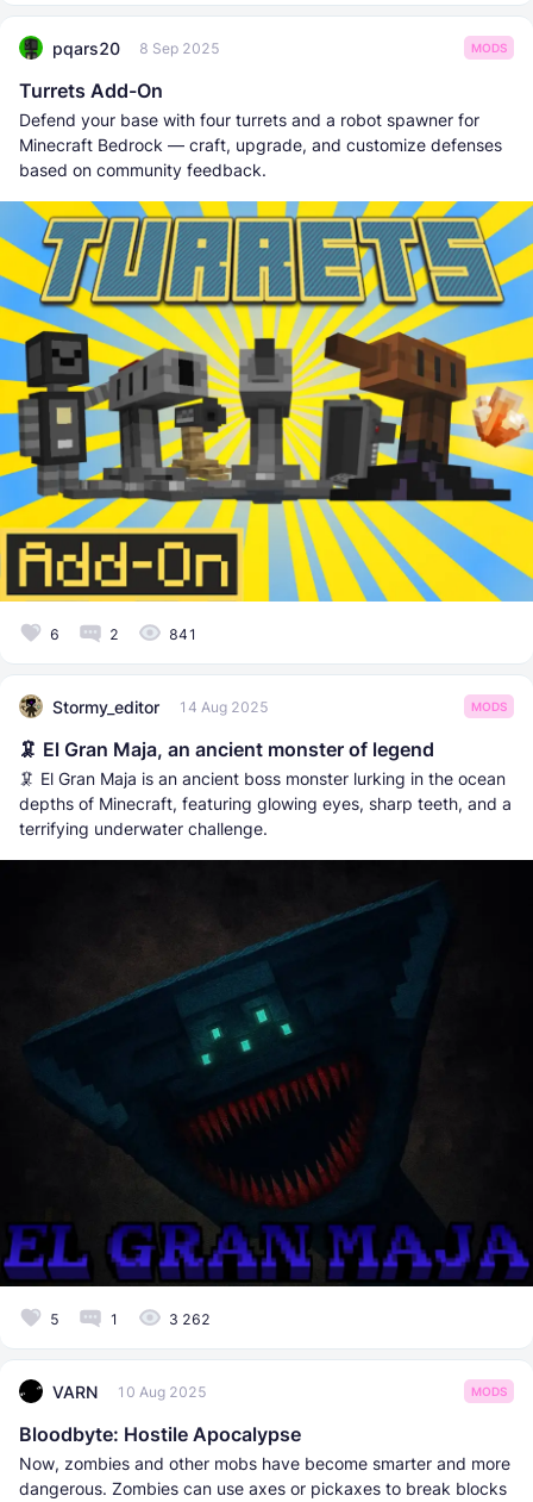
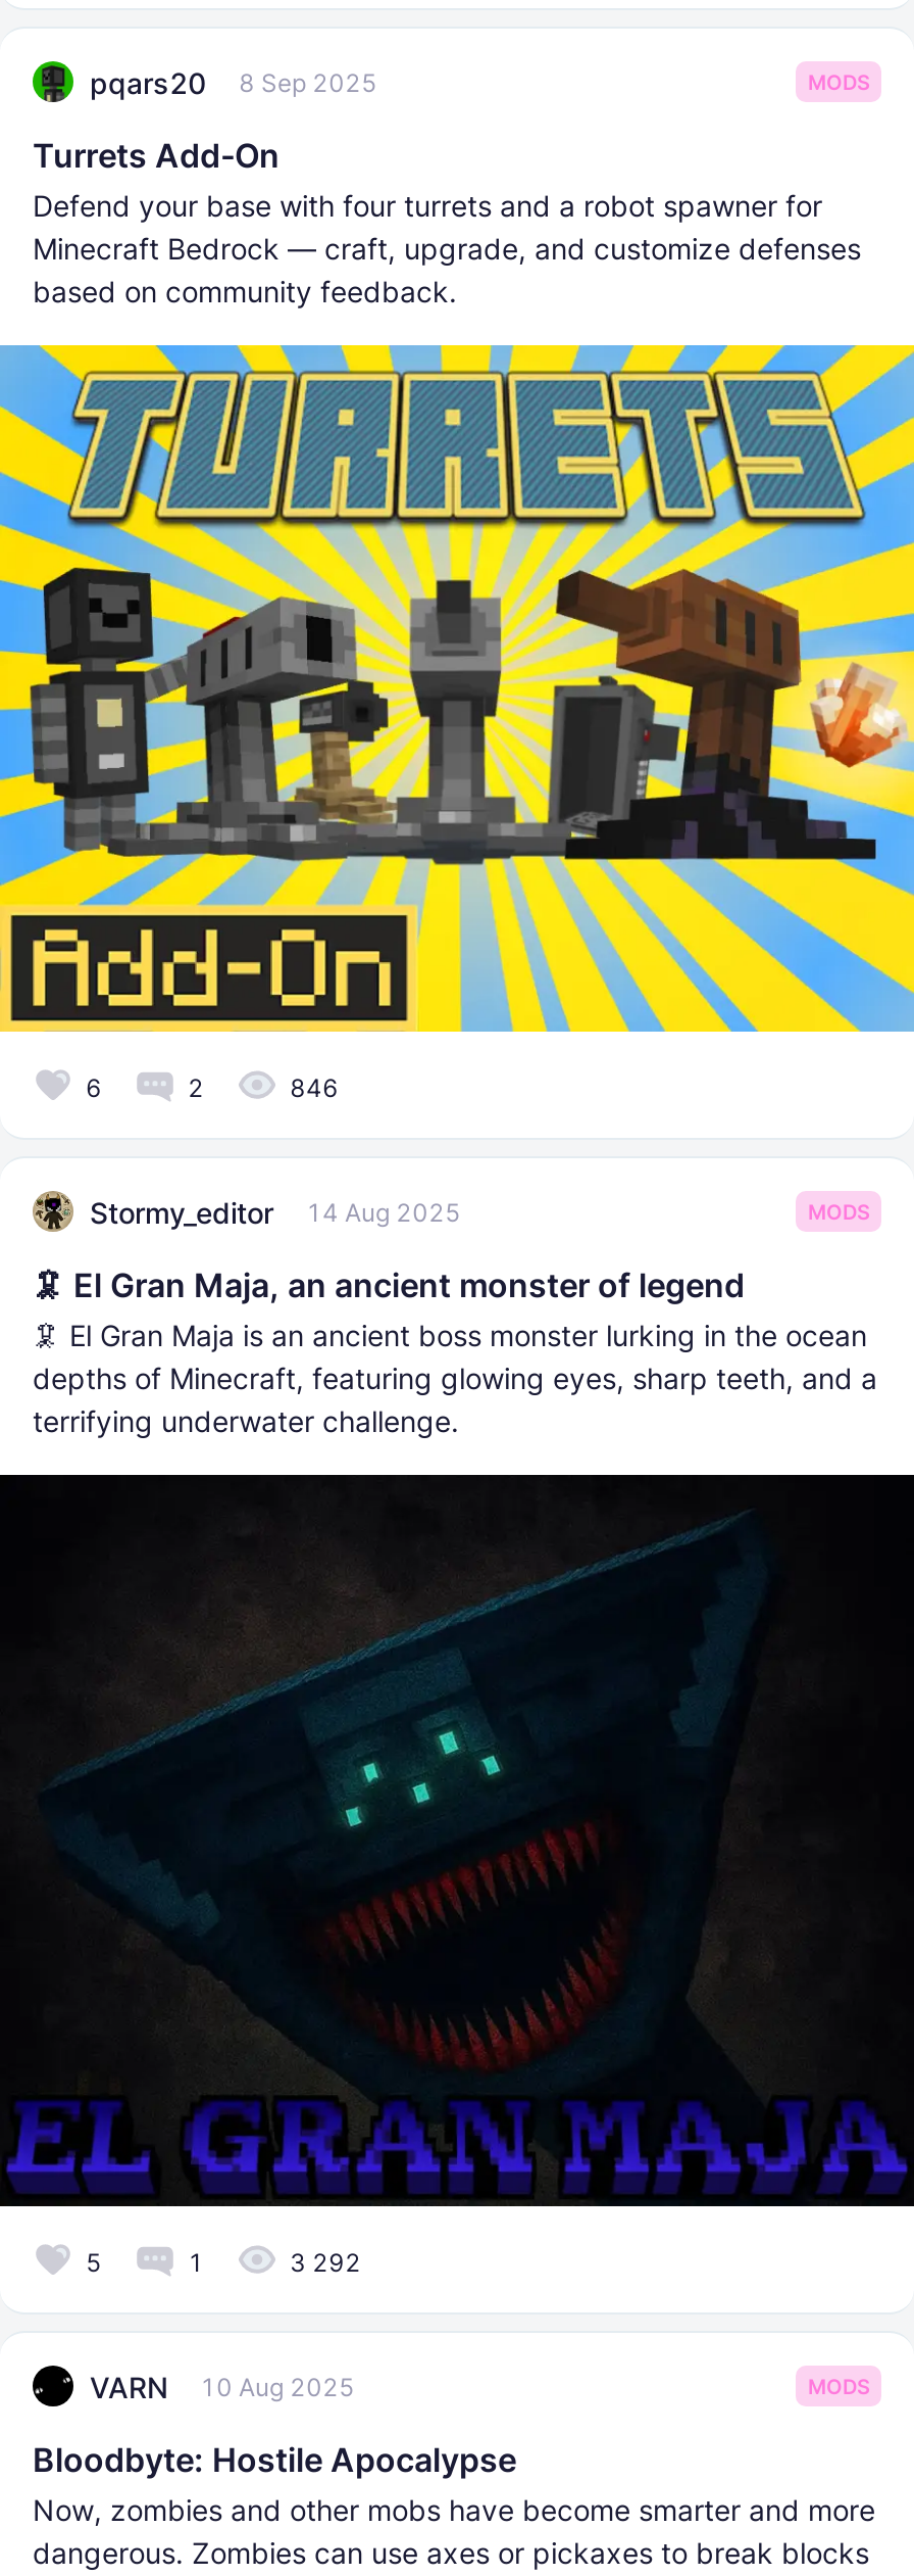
- 841
+ 846

- 3 262
+ 3 292
